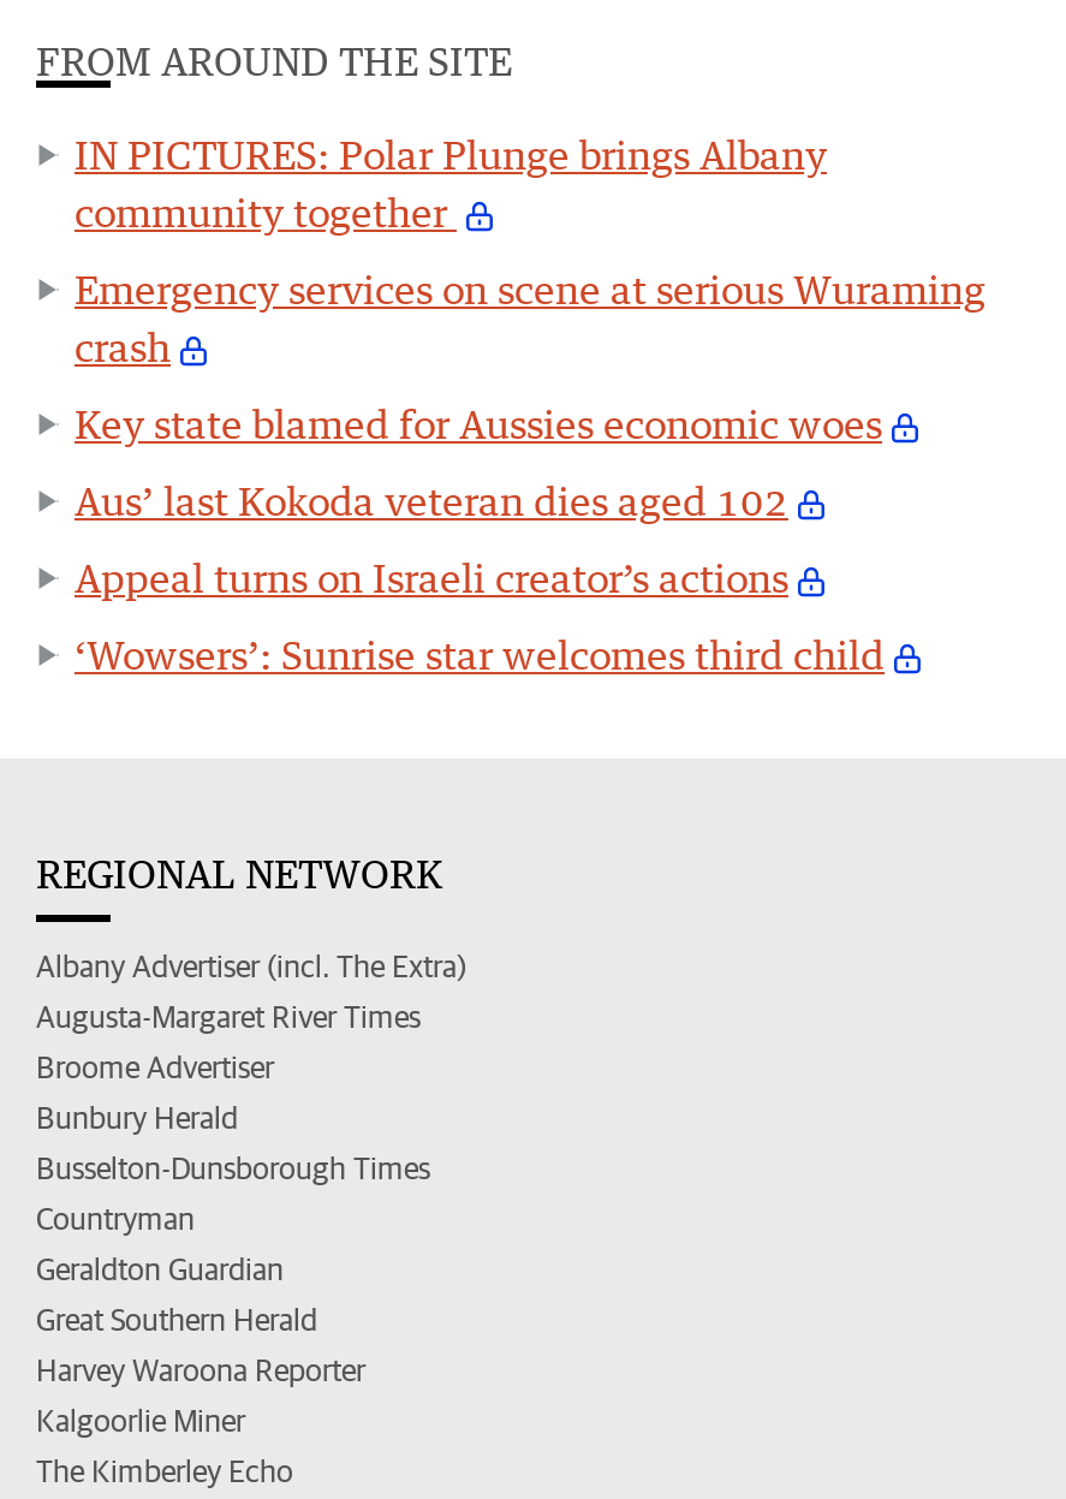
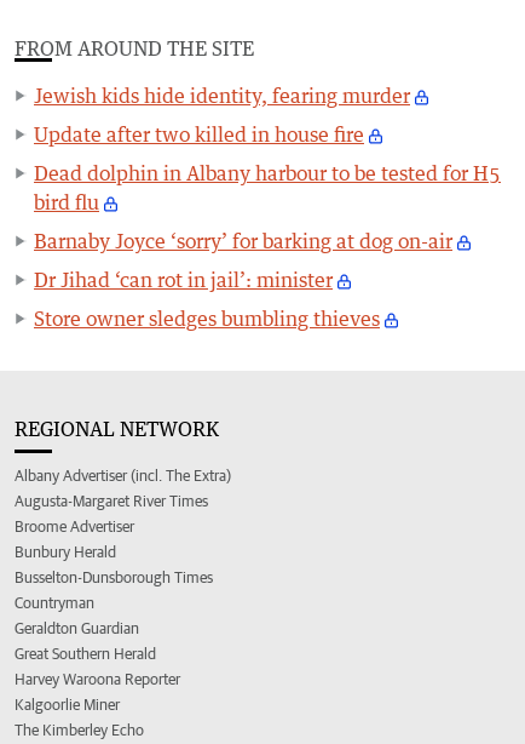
- IN PICTURES: Polar Plunge brings Albany
- community together
+ Jewish kids hide identity, fearing murder

- Emergency services on scene at serious Wuraming
- crash
+ Update after two killed in house fire

- Key state blamed for Aussies economic woes
+ Dead dolphin in Albany harbour to be tested for H5
+ bird flu

- Aus’ last Kokoda veteran dies aged 102
+ Barnaby Joyce ‘sorry’ for barking at dog on-air

- Appeal turns on Israeli creator’s actions
+ Dr Jihad ‘can rot in jail’: minister

- ‘Wowsers’: Sunrise star welcomes third child
+ Store owner sledges bumbling thieves
